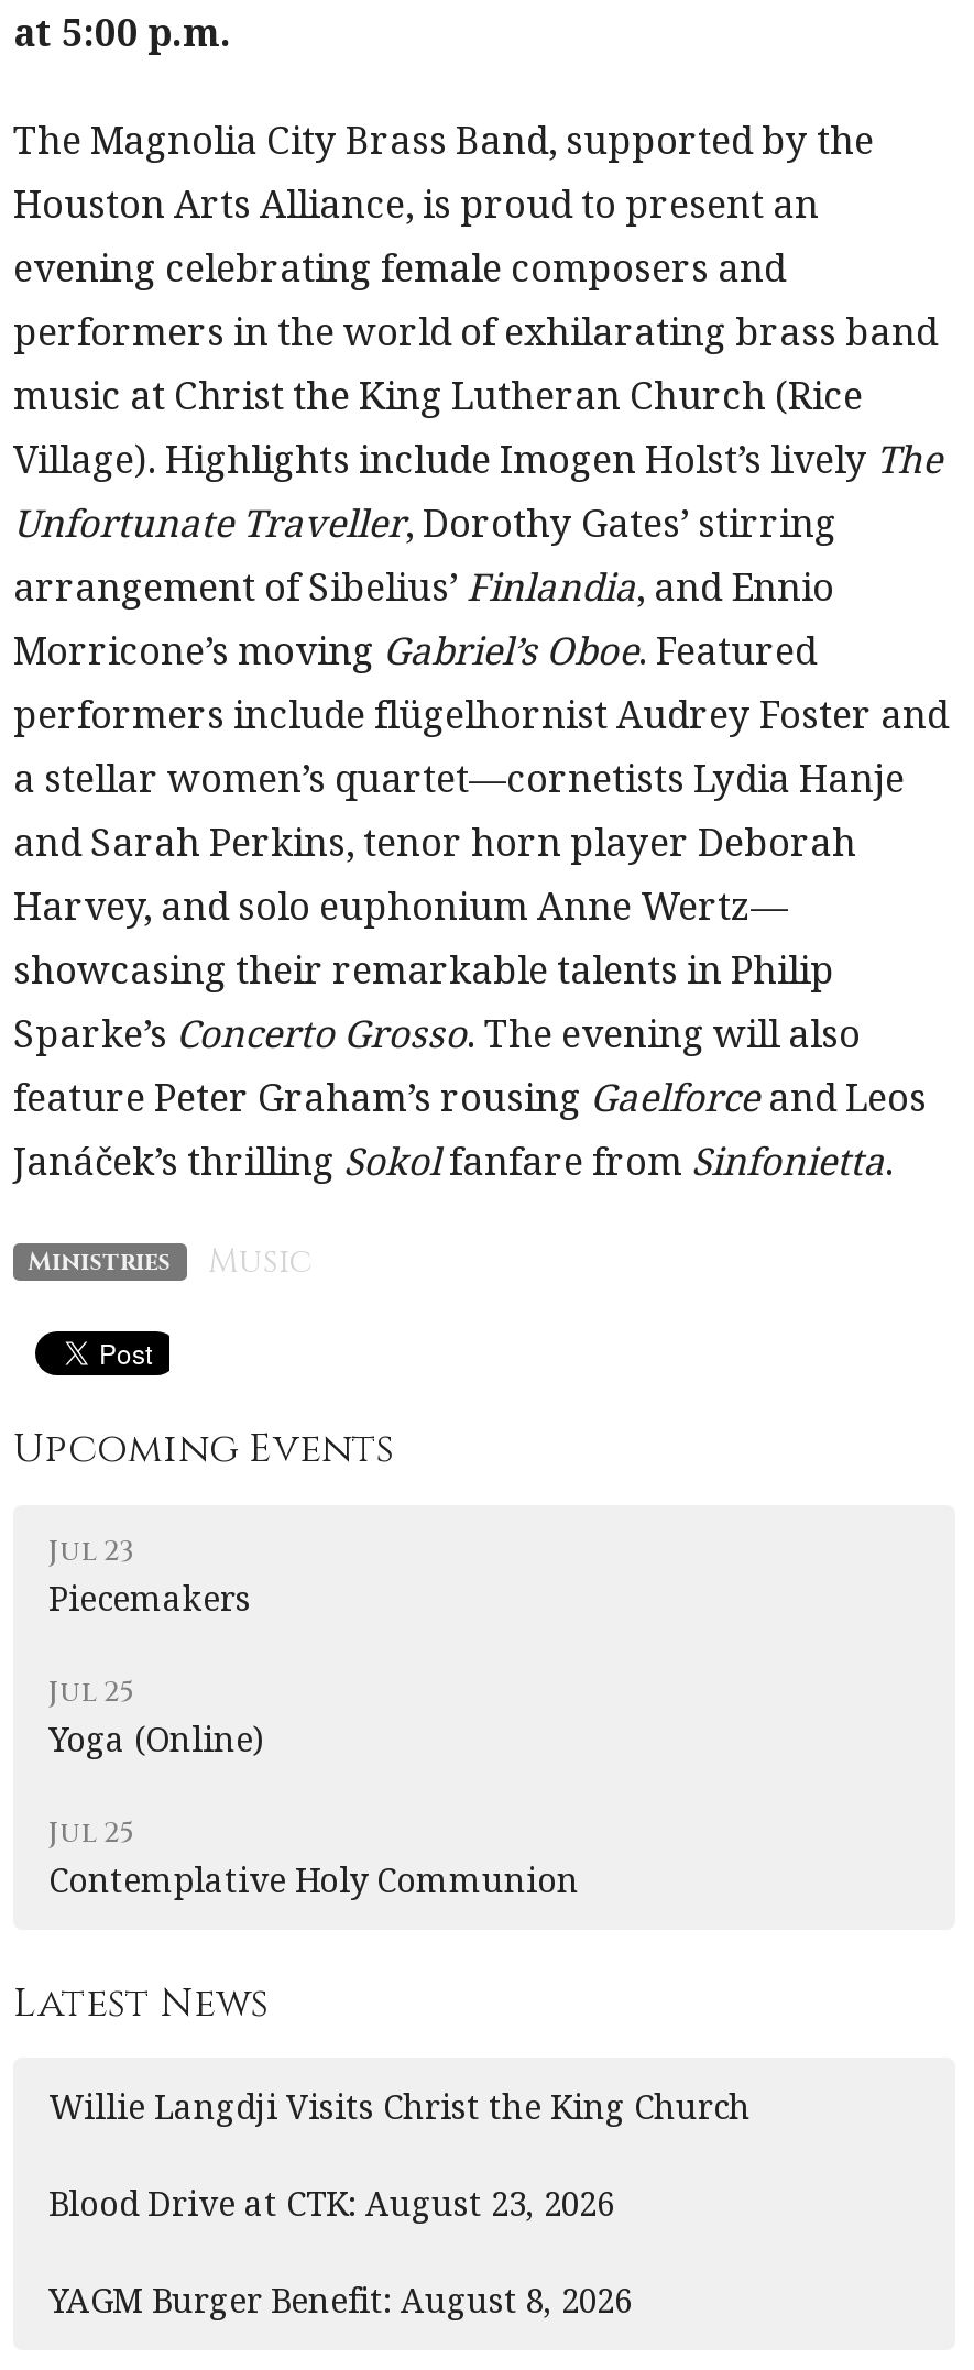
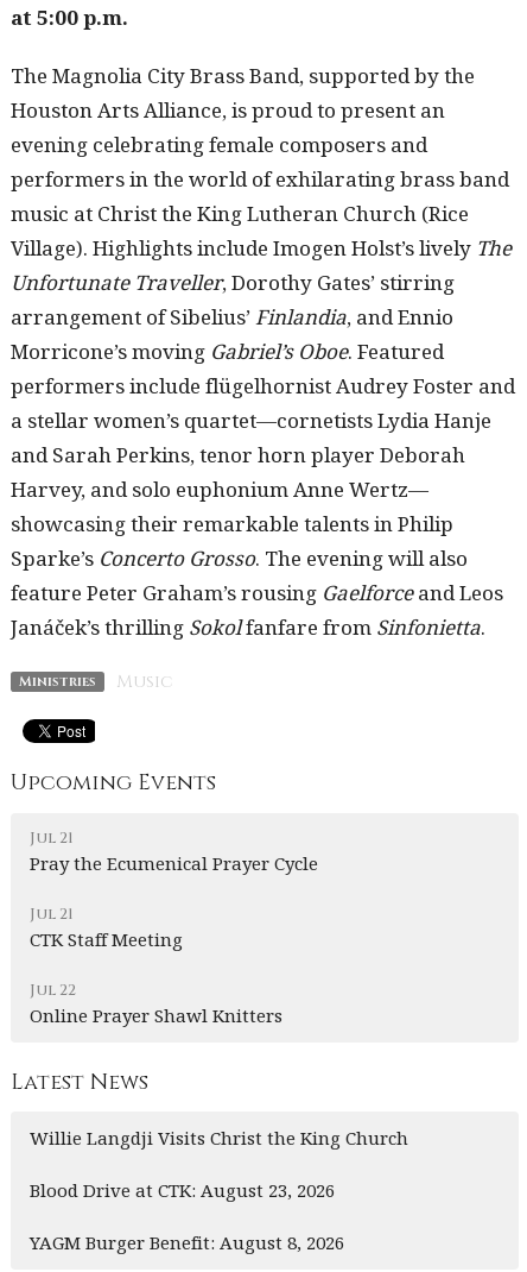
- Jul 23
- Piecemakers
+ Jul 21
+ Pray the Ecumenical Prayer Cycle

- Jul 25
- Yoga (Online)
+ Jul 21
+ CTK Staff Meeting

- Jul 25
- Contemplative Holy Communion
+ Jul 22
+ Online Prayer Shawl Knitters
